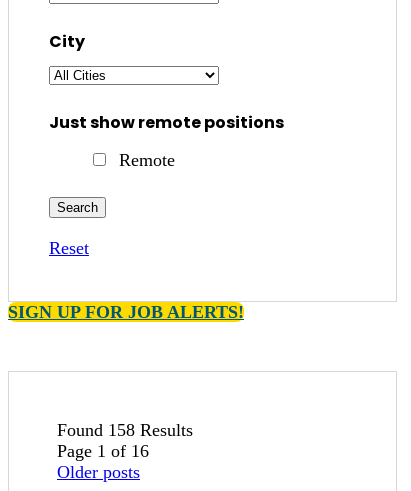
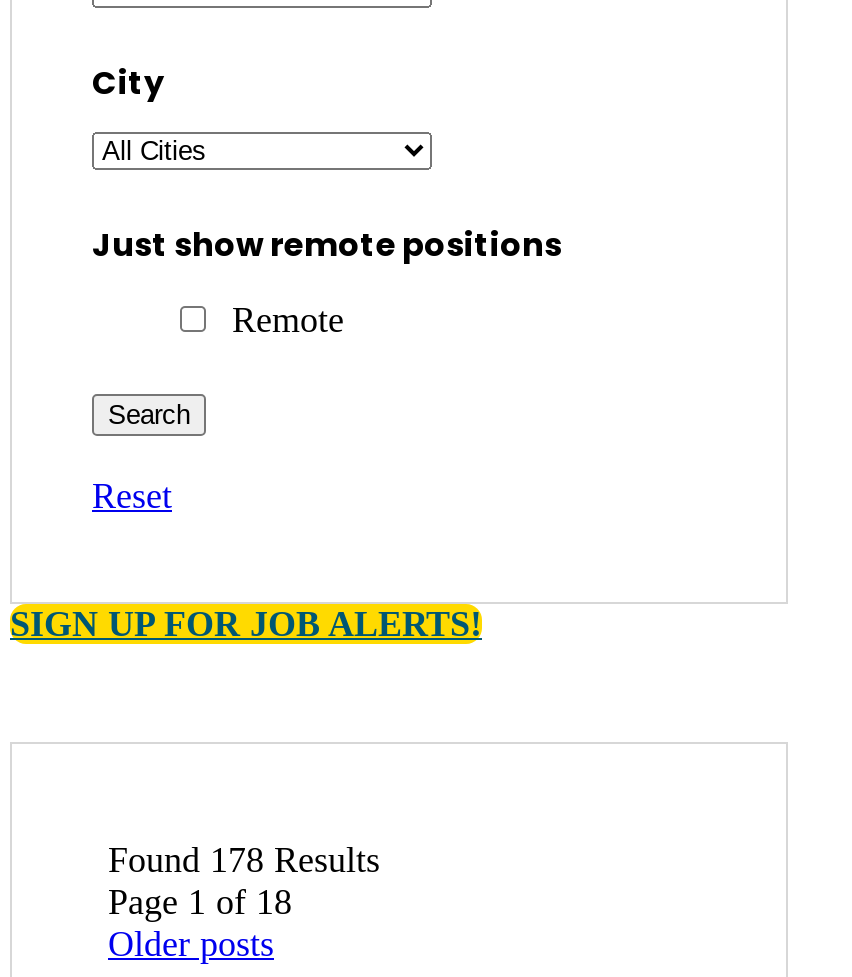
- Found 158 Results
+ Found 178 Results

- Page 1 of 16
+ Page 1 of 18
